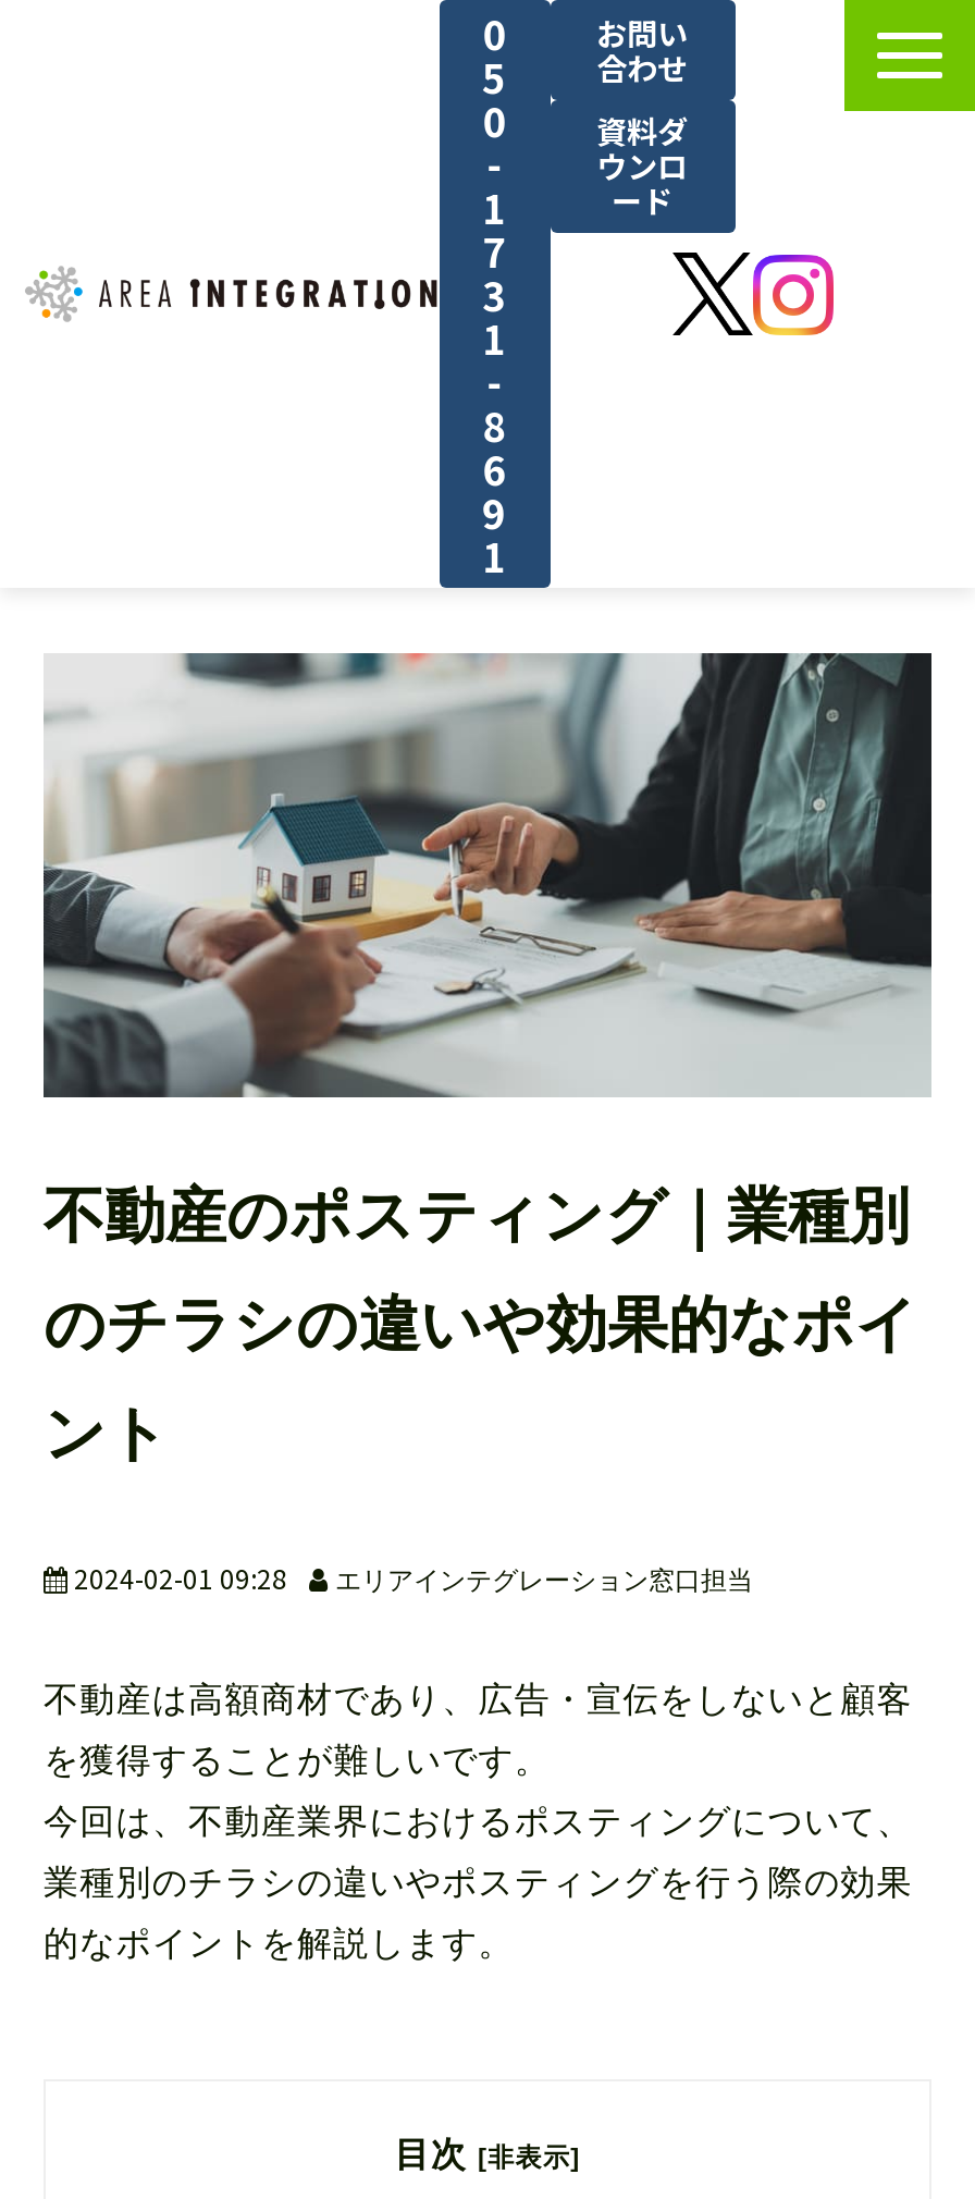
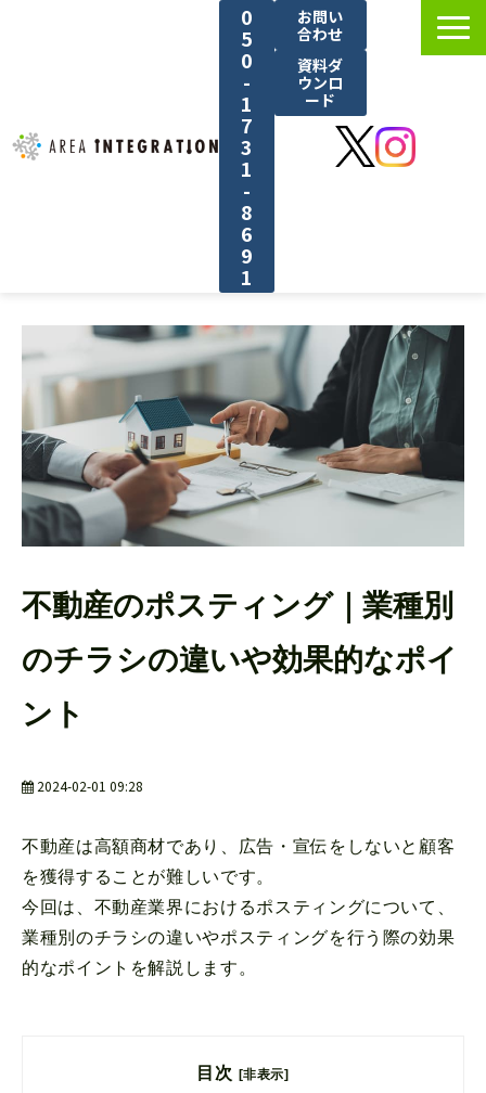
- エリアインテグレーション窓口担当
